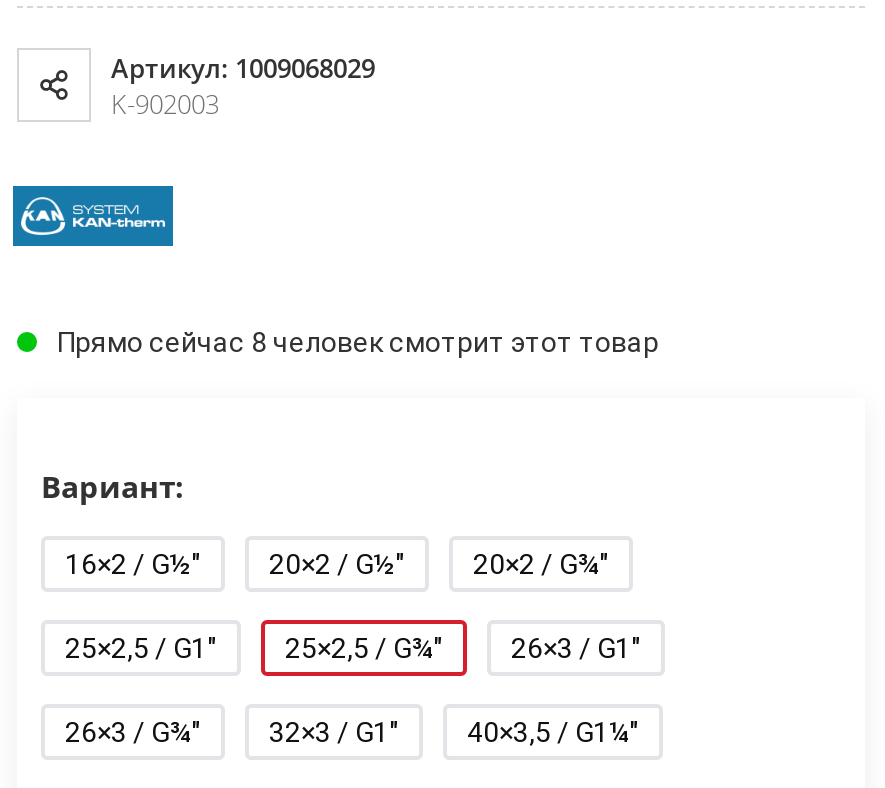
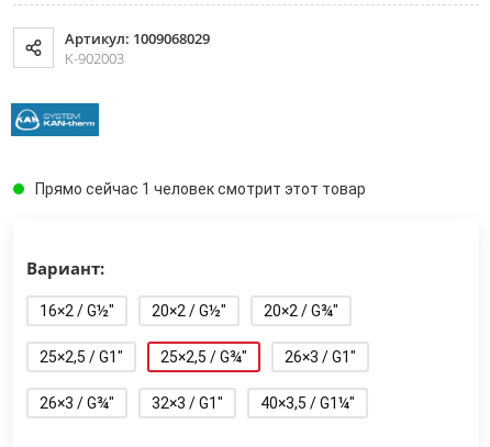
- Прямо сейчас 8 человек смотрит этот товар
+ Прямо сейчас 1 человек смотрит этот товар
